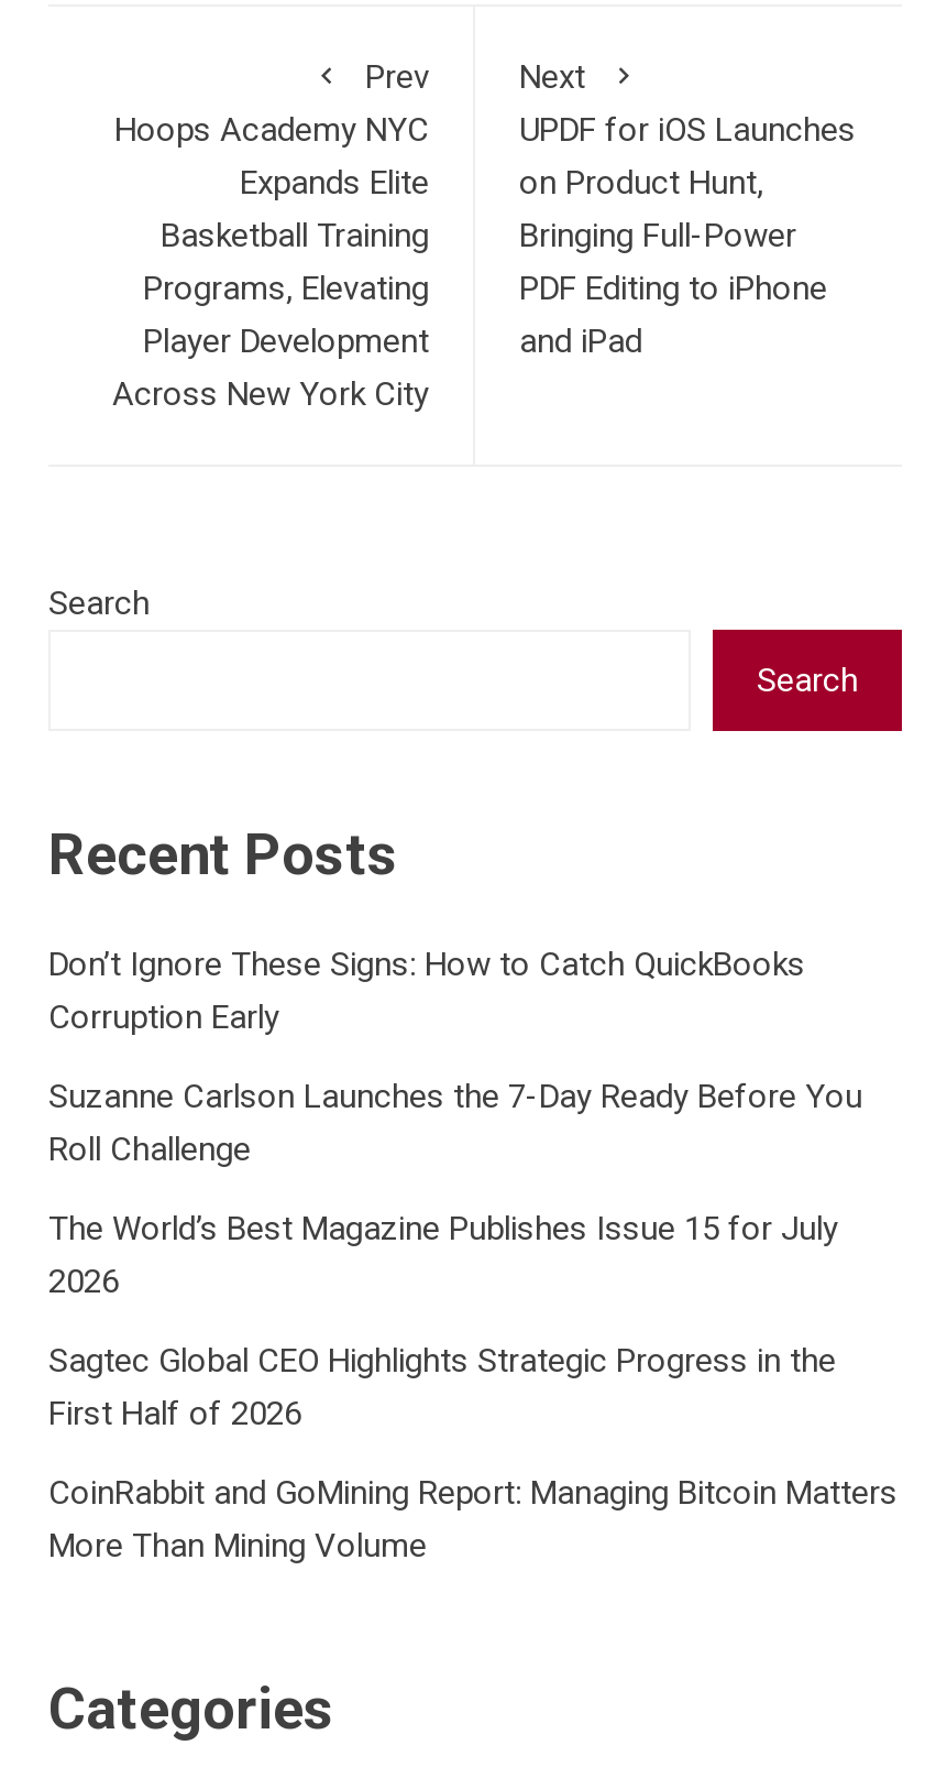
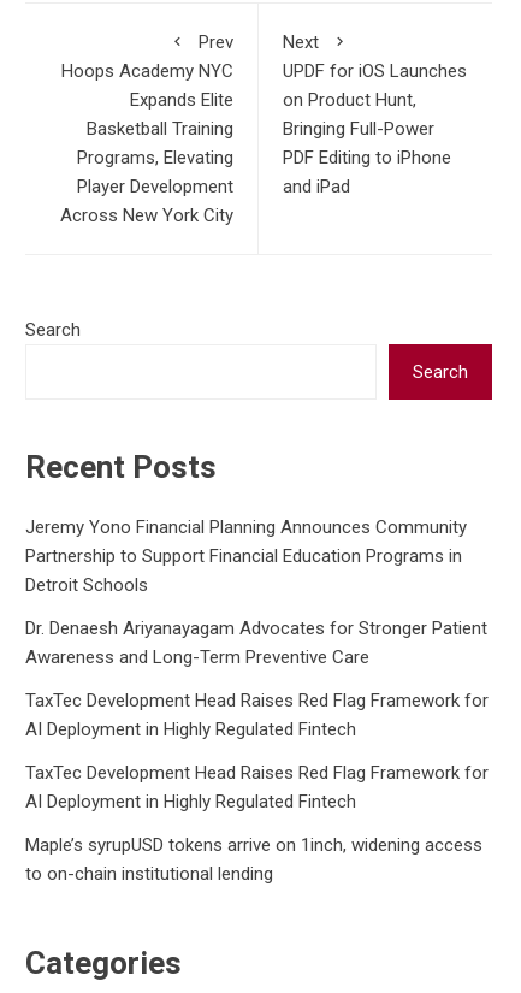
- Don’t Ignore These Signs: How to Catch QuickBooks
- Corruption Early
+ Jeremy Yono Financial Planning Announces Community
+ Partnership to Support Financial Education Programs in
+ Detroit Schools

- Suzanne Carlson Launches the 7-Day Ready Before You
- Roll Challenge
+ Dr. Denaesh Ariyanayagam Advocates for Stronger Patient
+ Awareness and Long-Term Preventive Care

- The World’s Best Magazine Publishes Issue 15 for July
- 2026
+ TaxTec Development Head Raises Red Flag Framework for
+ AI Deployment in Highly Regulated Fintech

- Sagtec Global CEO Highlights Strategic Progress in the
- First Half of 2026
+ TaxTec Development Head Raises Red Flag Framework for
+ AI Deployment in Highly Regulated Fintech

- CoinRabbit and GoMining Report: Managing Bitcoin Matters
- More Than Mining Volume
+ Maple’s syrupUSD tokens arrive on 1inch, widening access
+ to on-chain institutional lending
